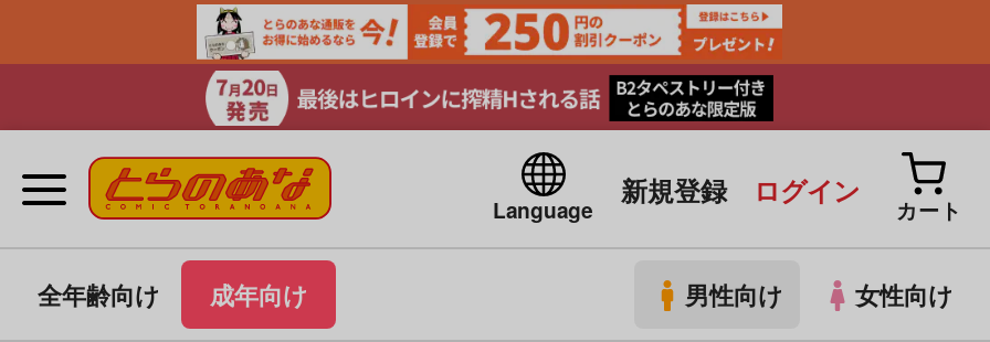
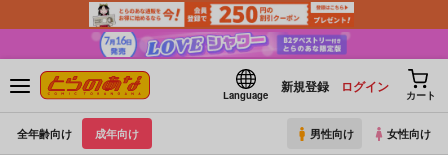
- [image]
+ [image]
